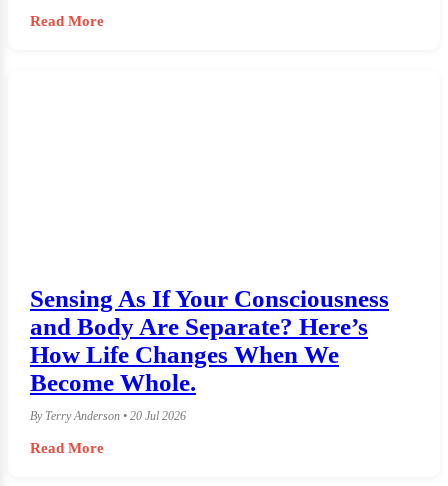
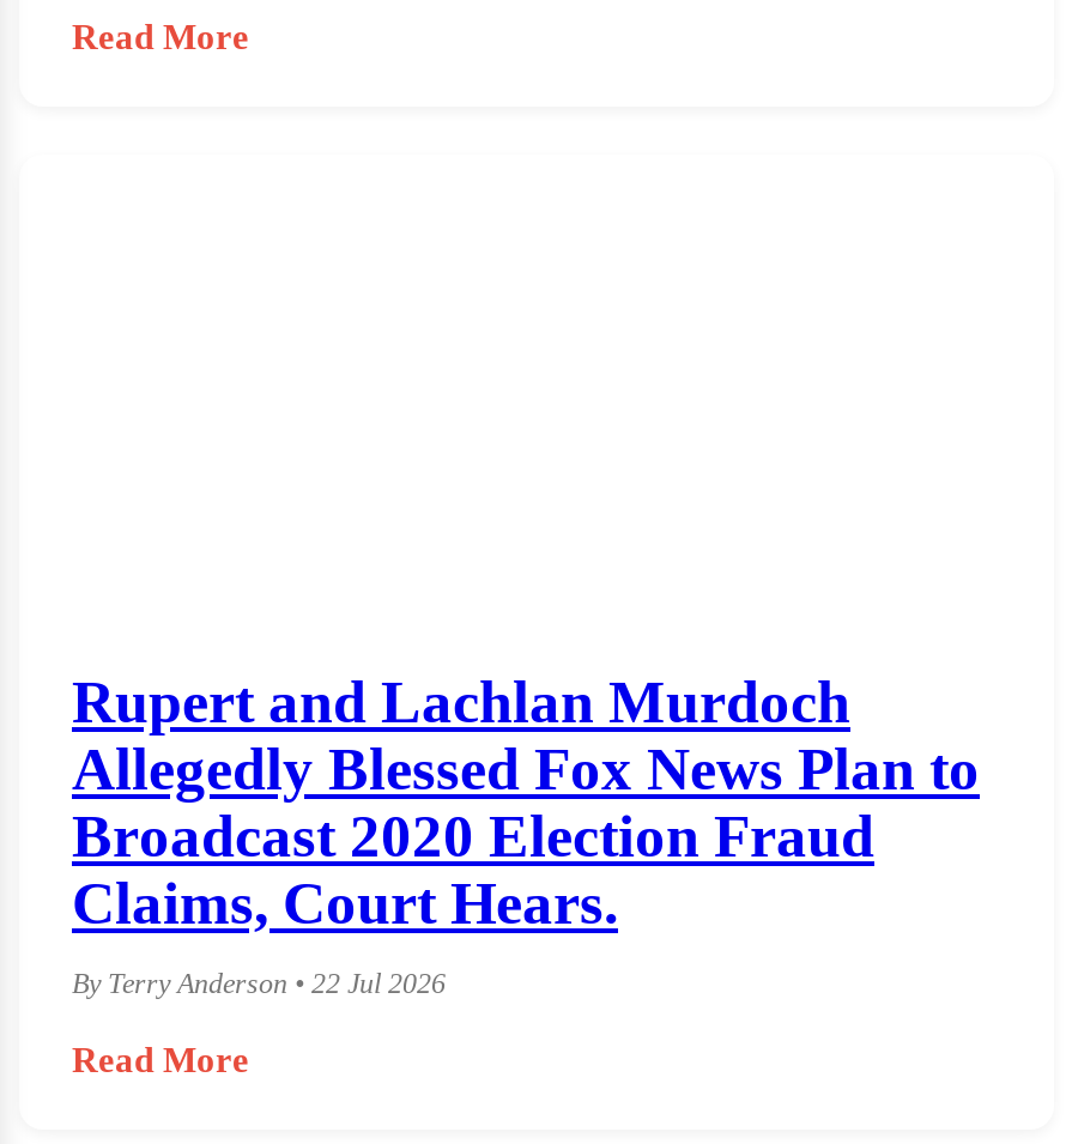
- Sensing As If Your Consciousness
- and Body Are Separate? Here’s
- How Life Changes When We
- Become Whole.
+ Rupert and Lachlan Murdoch
+ Allegedly Blessed Fox News Plan to
+ Broadcast 2020 Election Fraud
+ Claims, Court Hears.

- By Terry Anderson • 20 Jul 2026
+ By Terry Anderson • 22 Jul 2026
